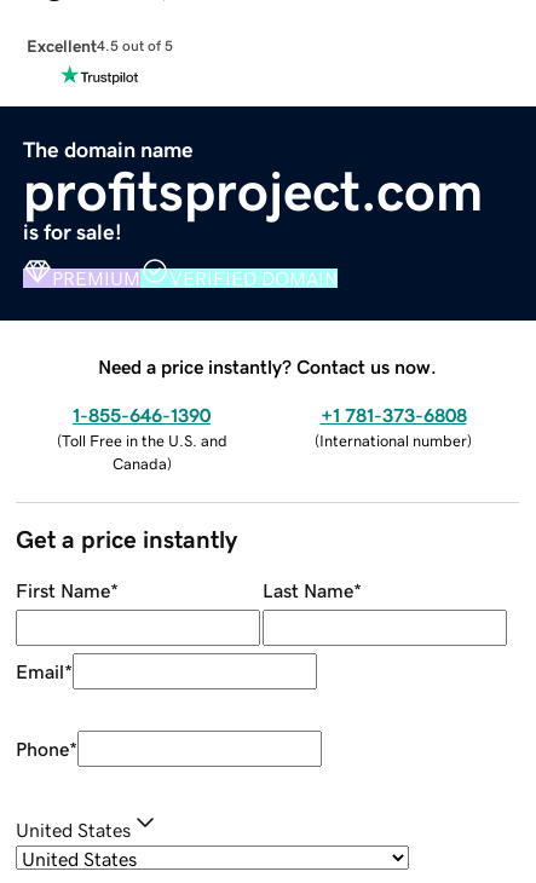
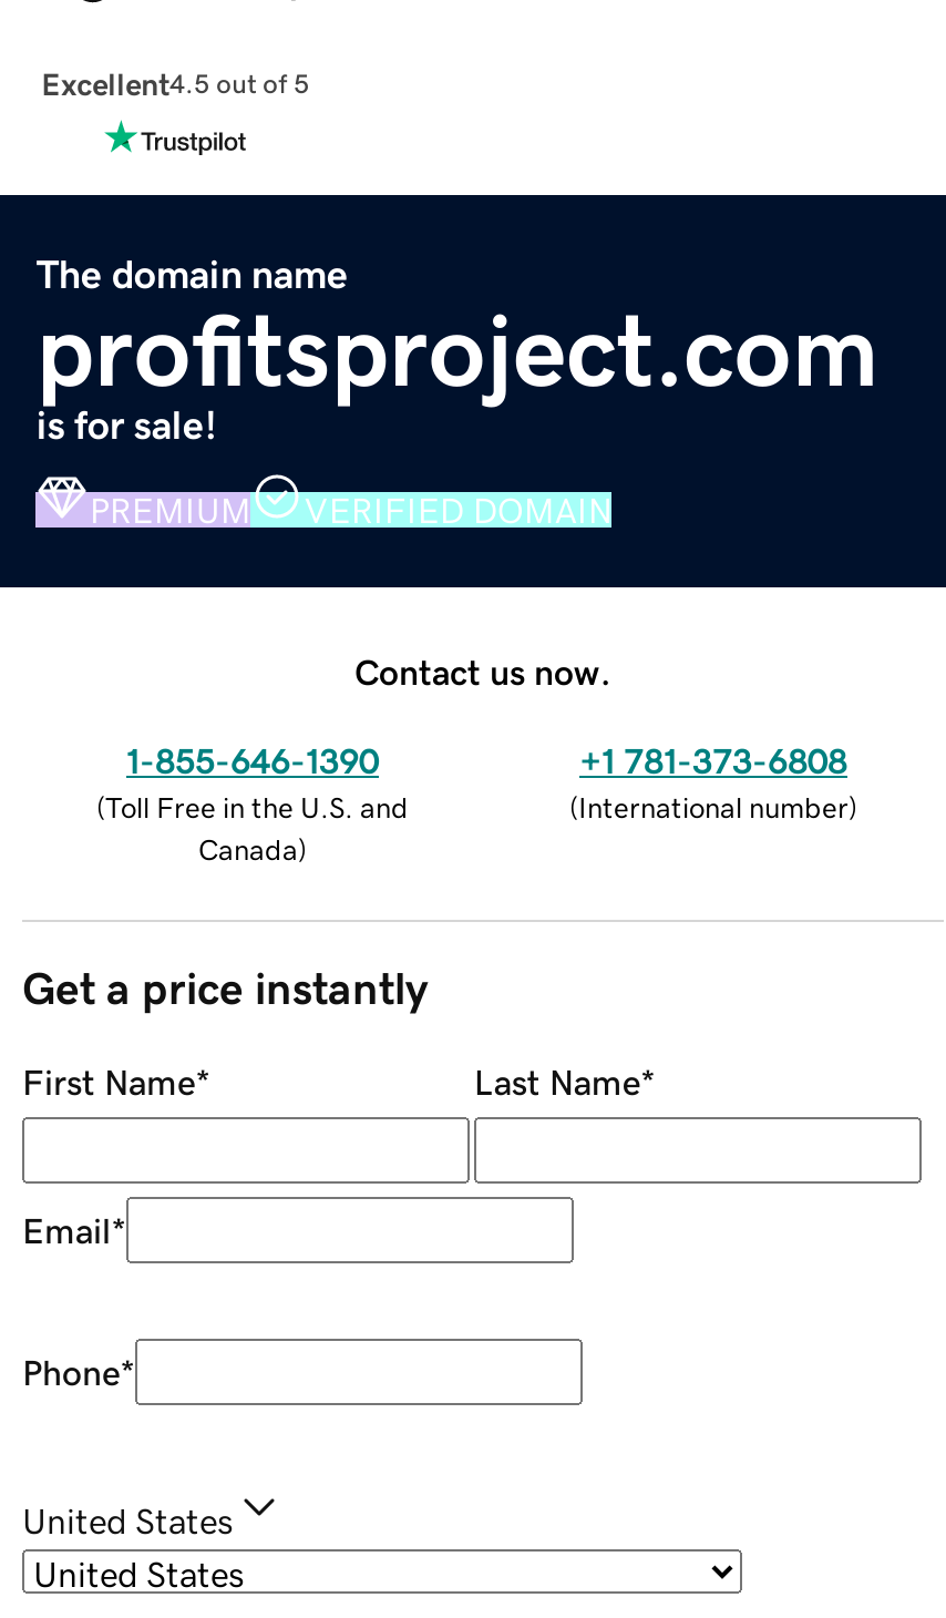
- Need a price instantly? Contact us now.
+ Contact us now.
